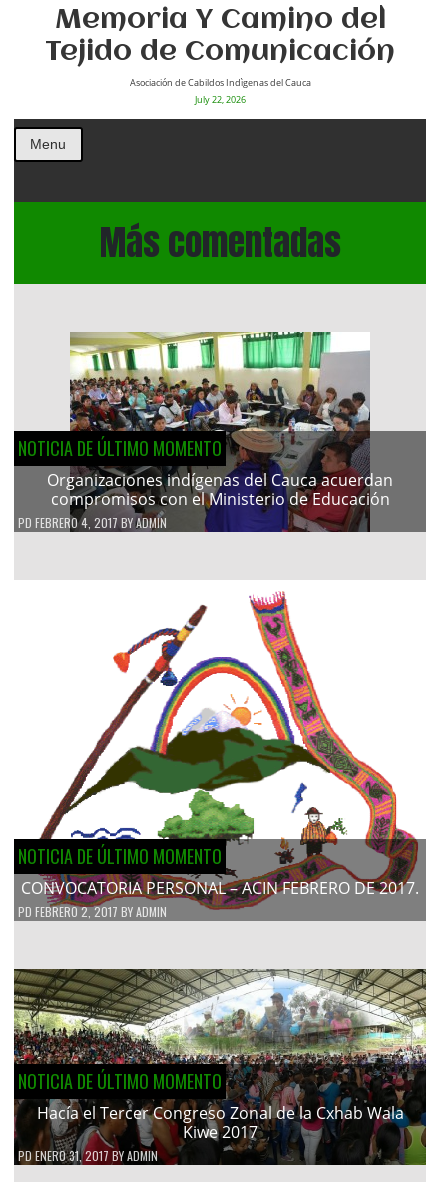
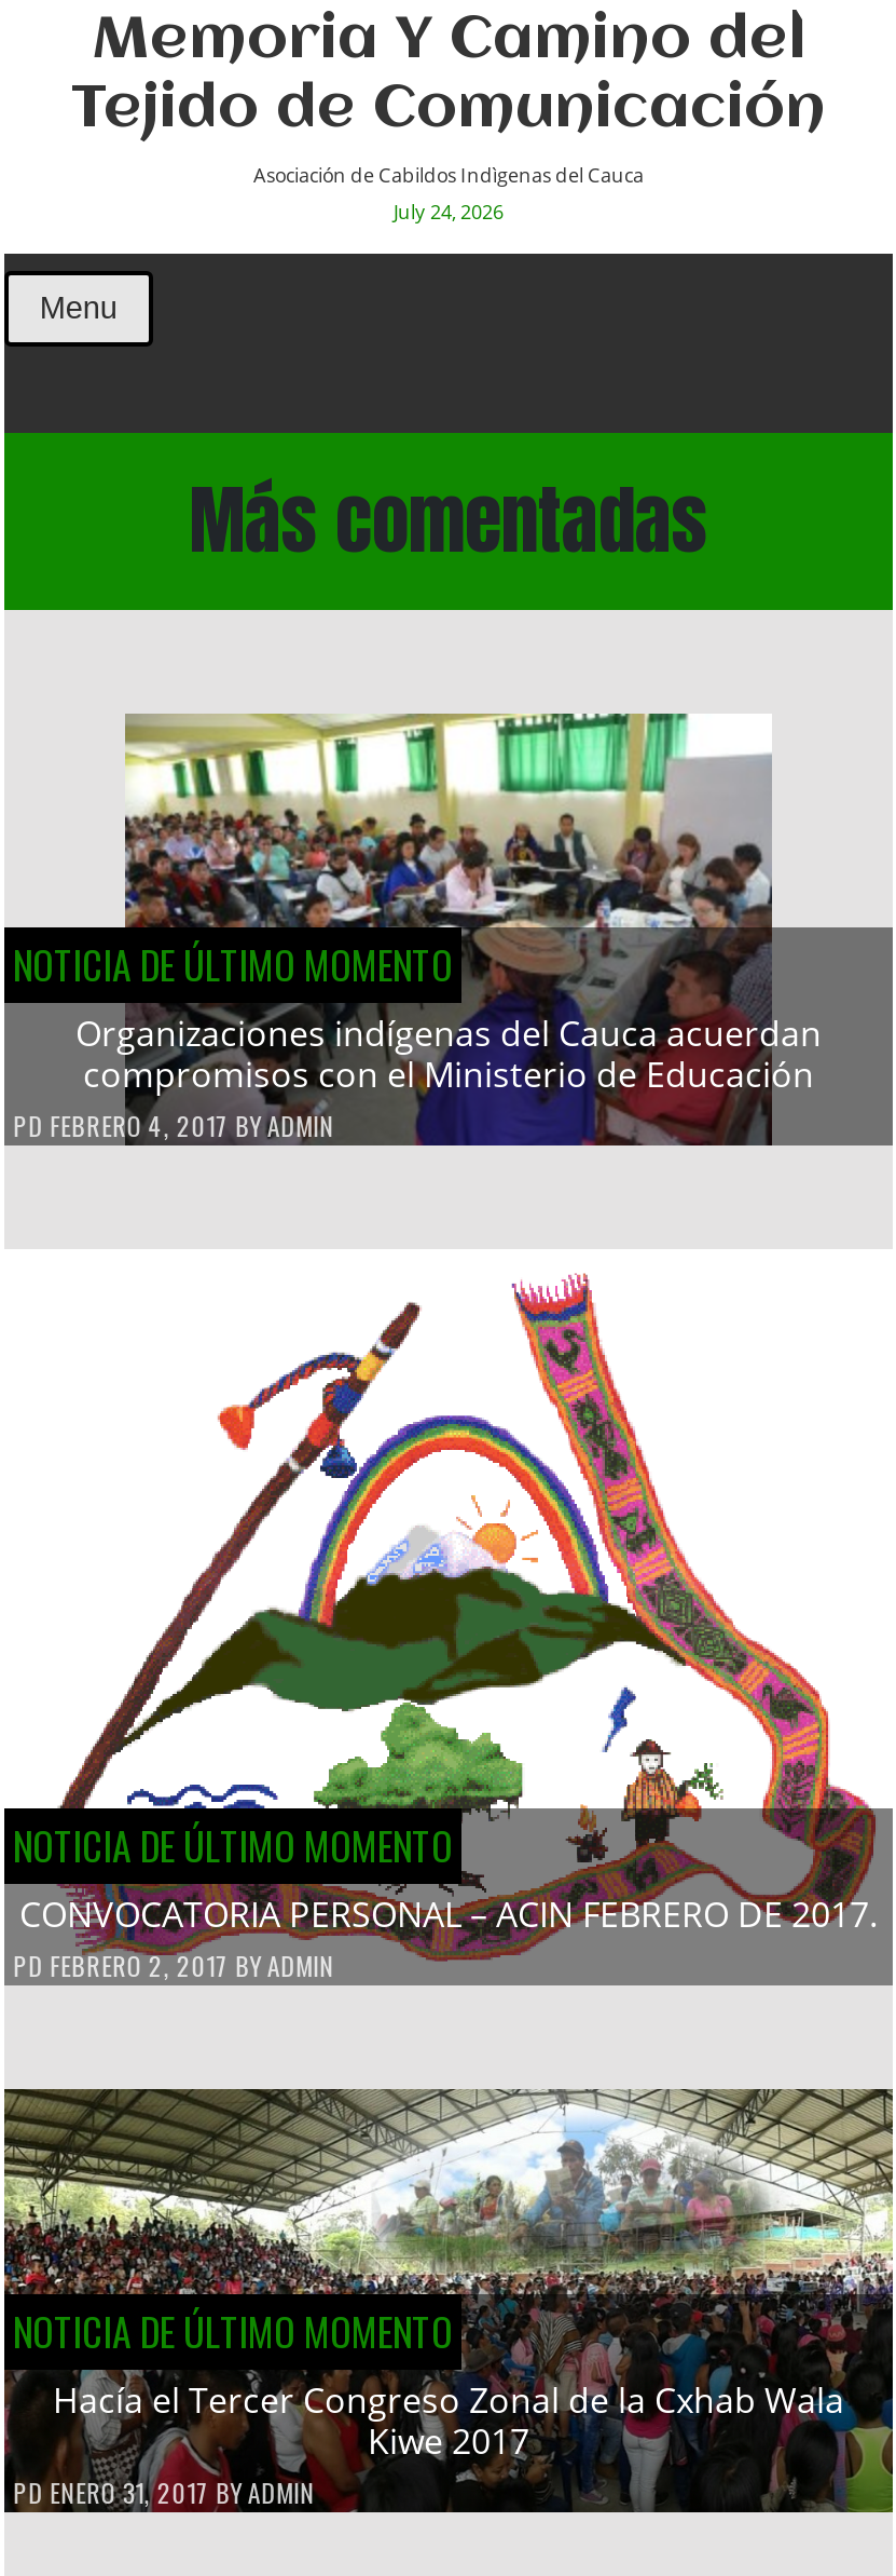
- July 22, 2026
+ July 24, 2026
